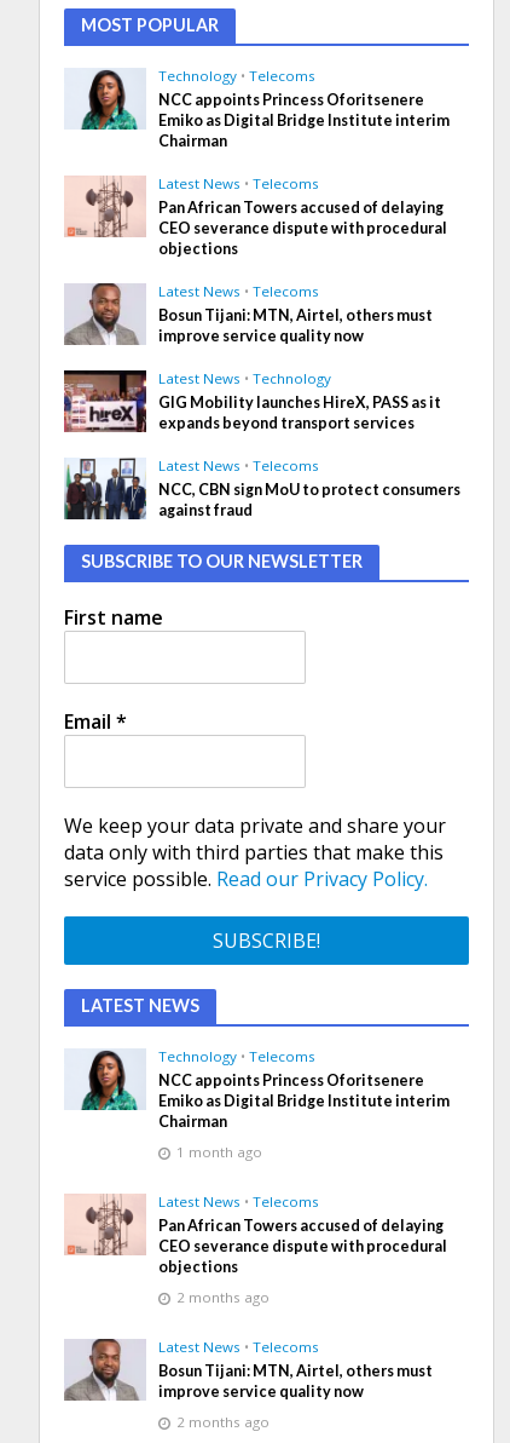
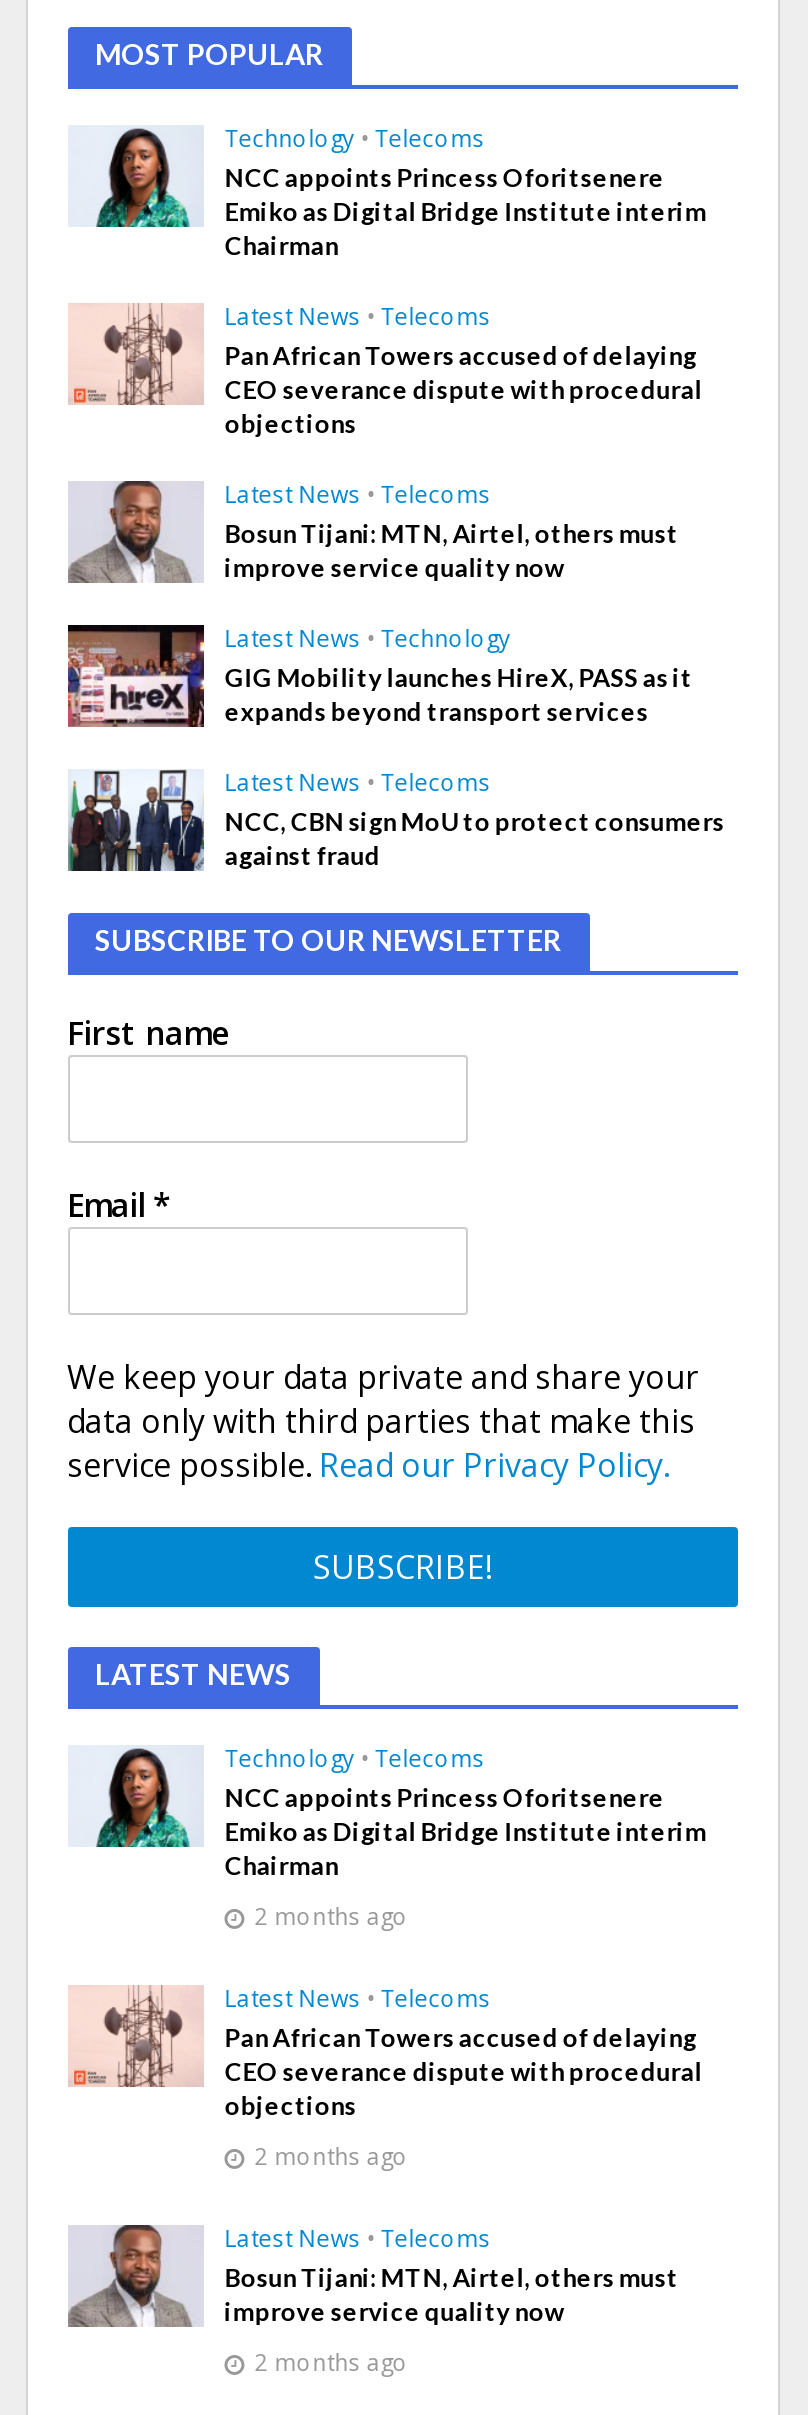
- 1 month ago
+ 2 months ago
